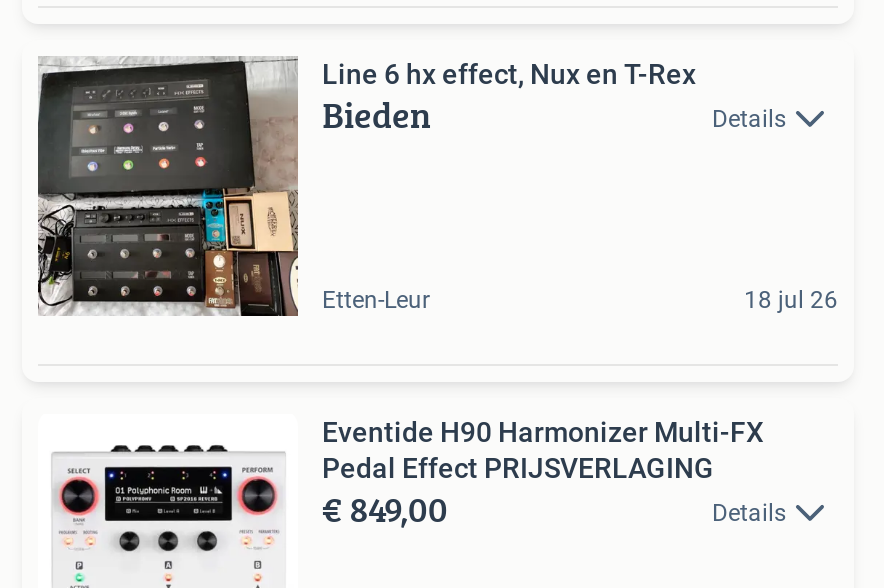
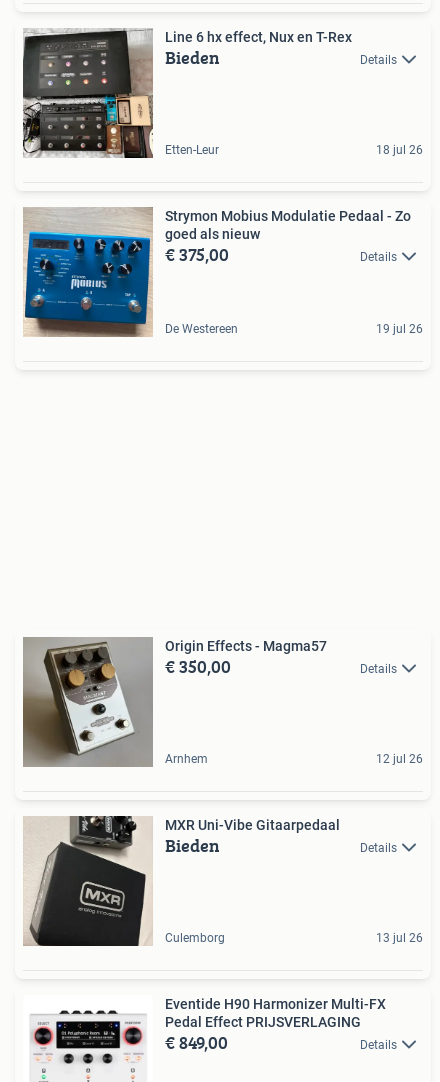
+ [image]
+ Origin Effects - Magma57
+ € 350,00
+ Details

+ [image]
+ Strymon Mobius Modulatie Pedaal - Zo
+ goed als nieuw
+ € 375,00
+ Details

+ [image]
+ MXR Uni-Vibe Gitaarpedaal
+ Bieden
+ Details

+ De Westereen
+ 19 jul 26

+ Arnhem
+ 12 jul 26

+ Culemborg
+ 13 jul 26
